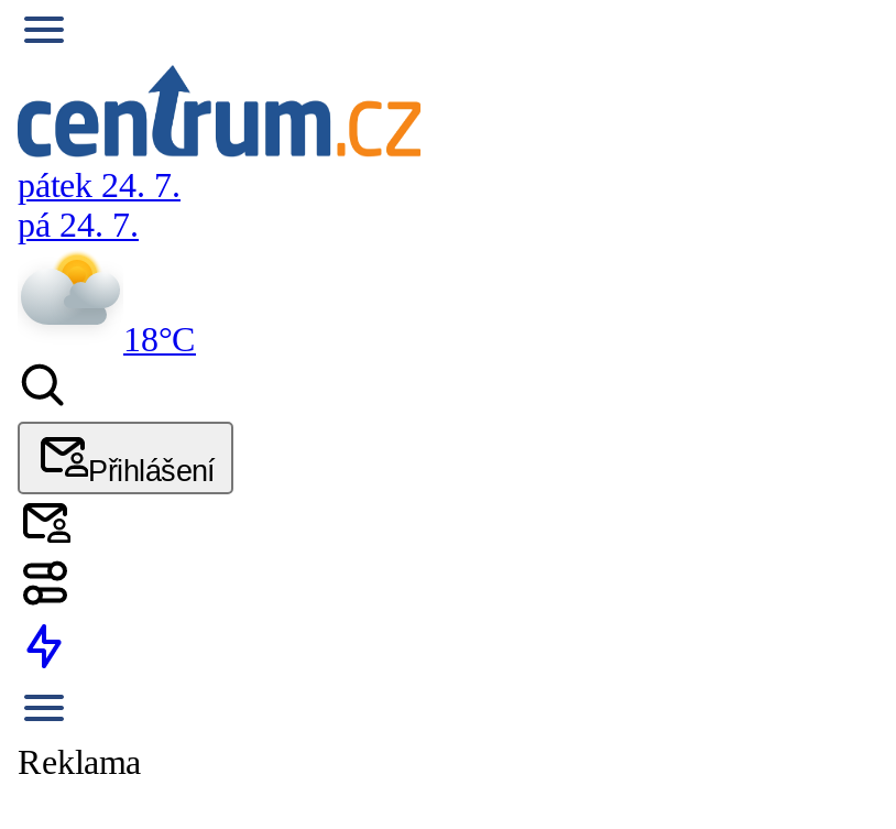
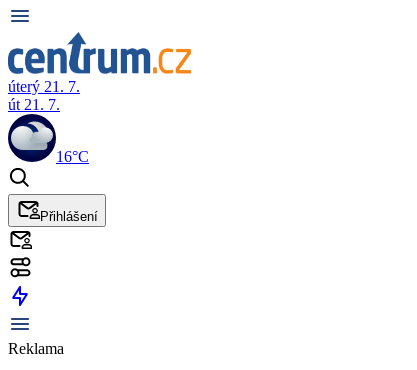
- pátek 24. 7.
- pá 24. 7.
+ úterý 21. 7.
+ út 21. 7.

- [image]
- 18°C
+ [image]
+ 16°C
